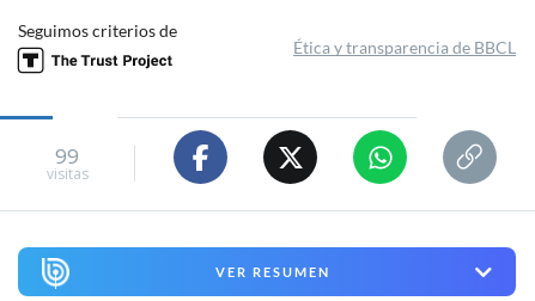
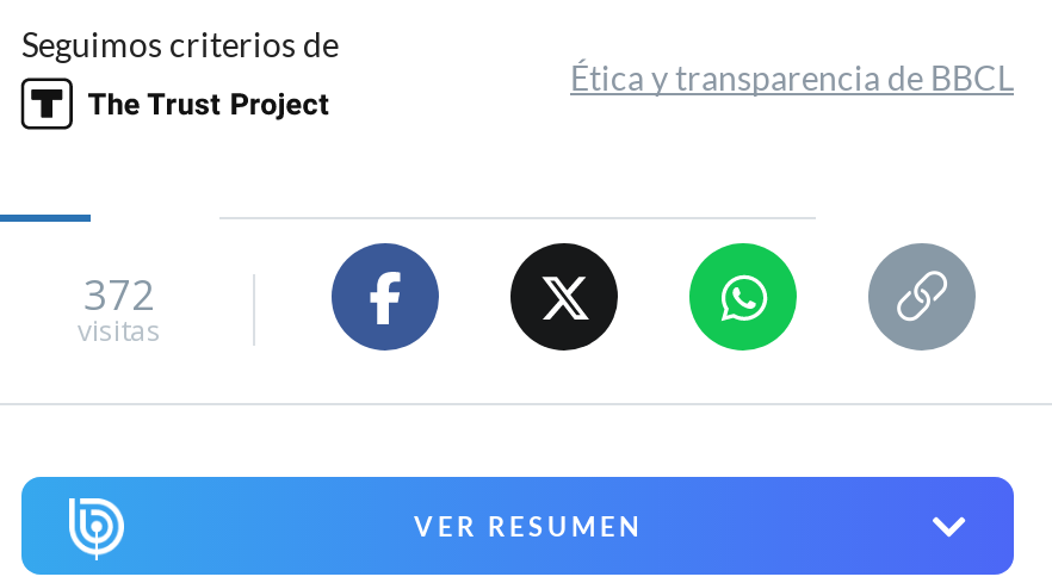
- 99
+ 372
